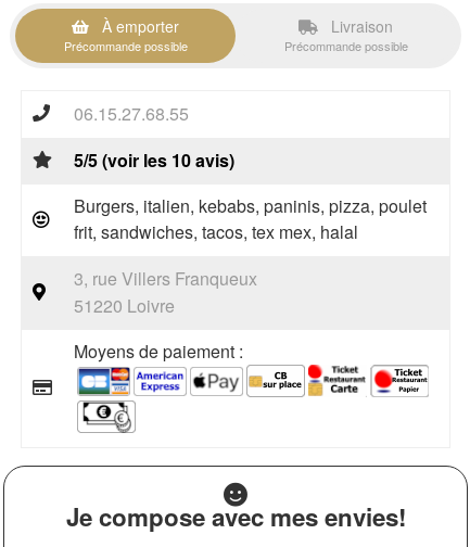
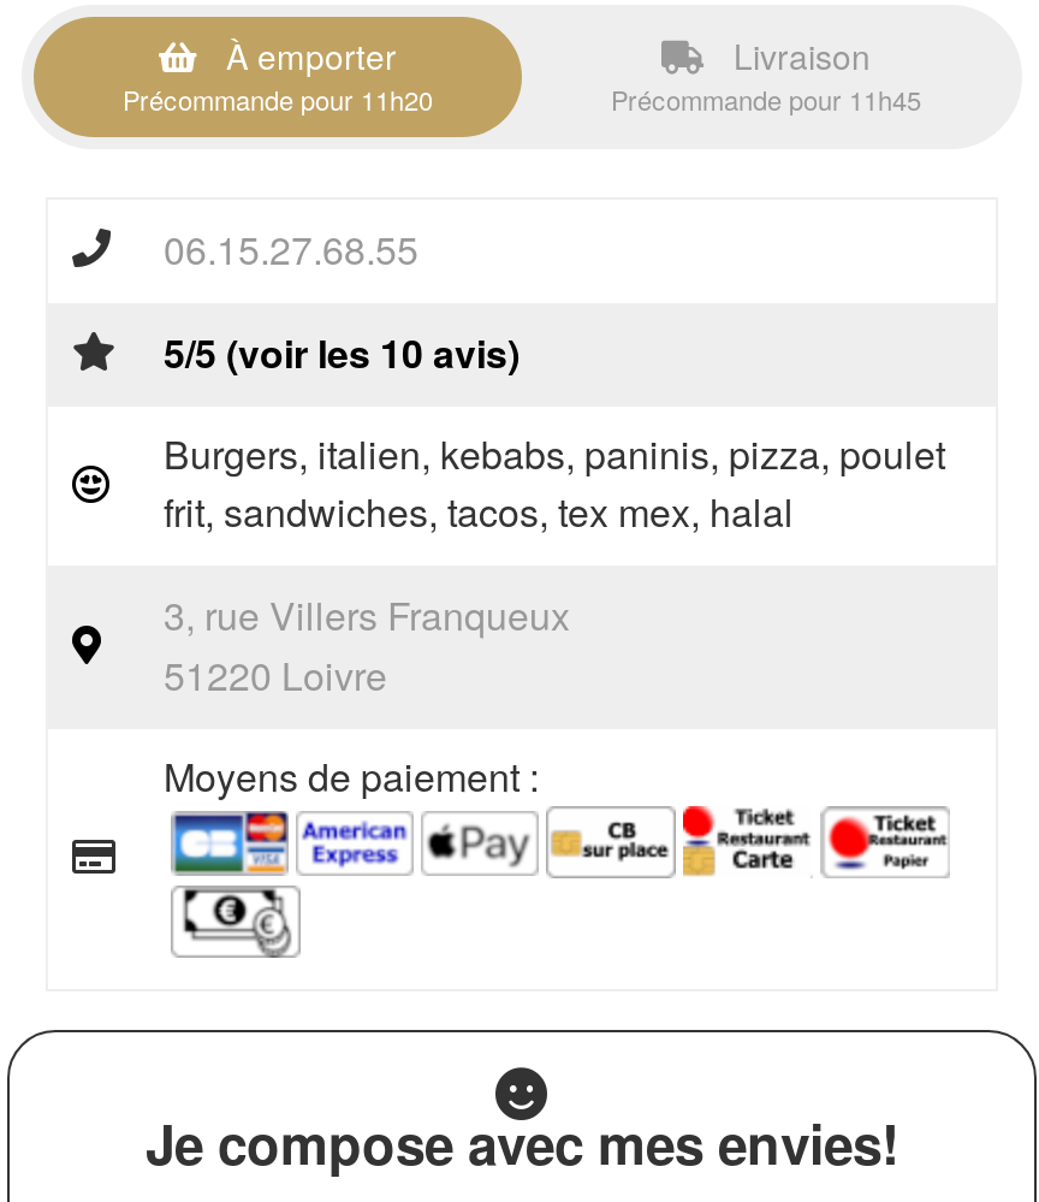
- Précommande possible
+ Précommande pour 11h20

- Précommande possible
+ Précommande pour 11h45
